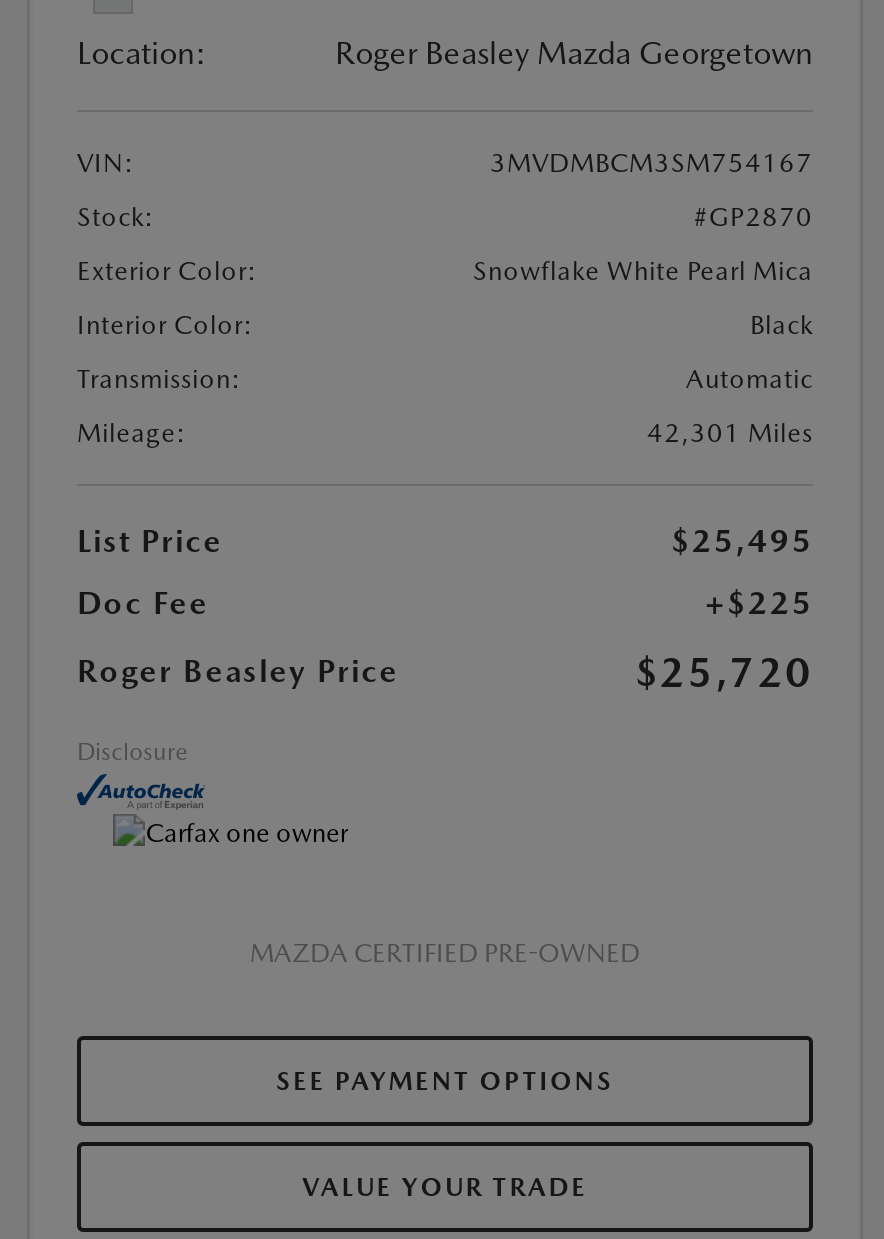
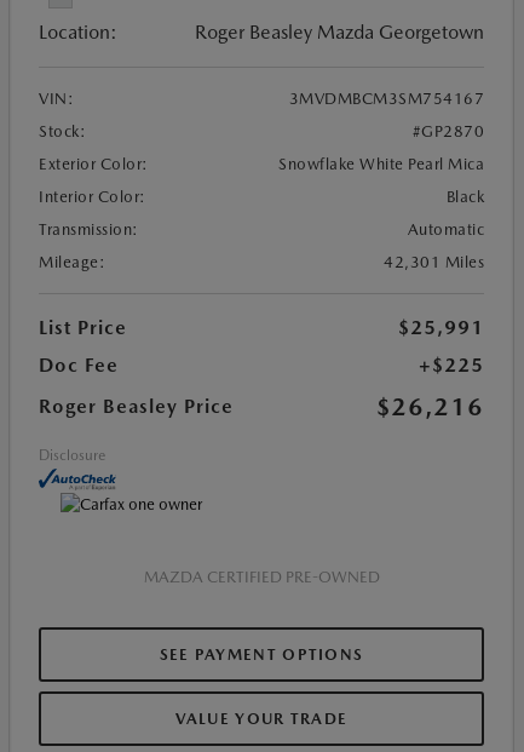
- $25,495
+ $25,991

- $25,720
+ $26,216
